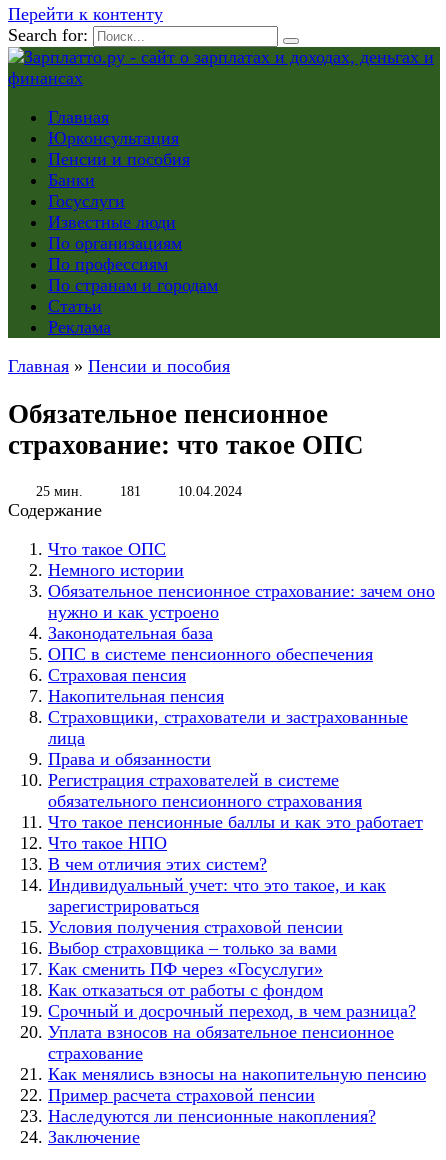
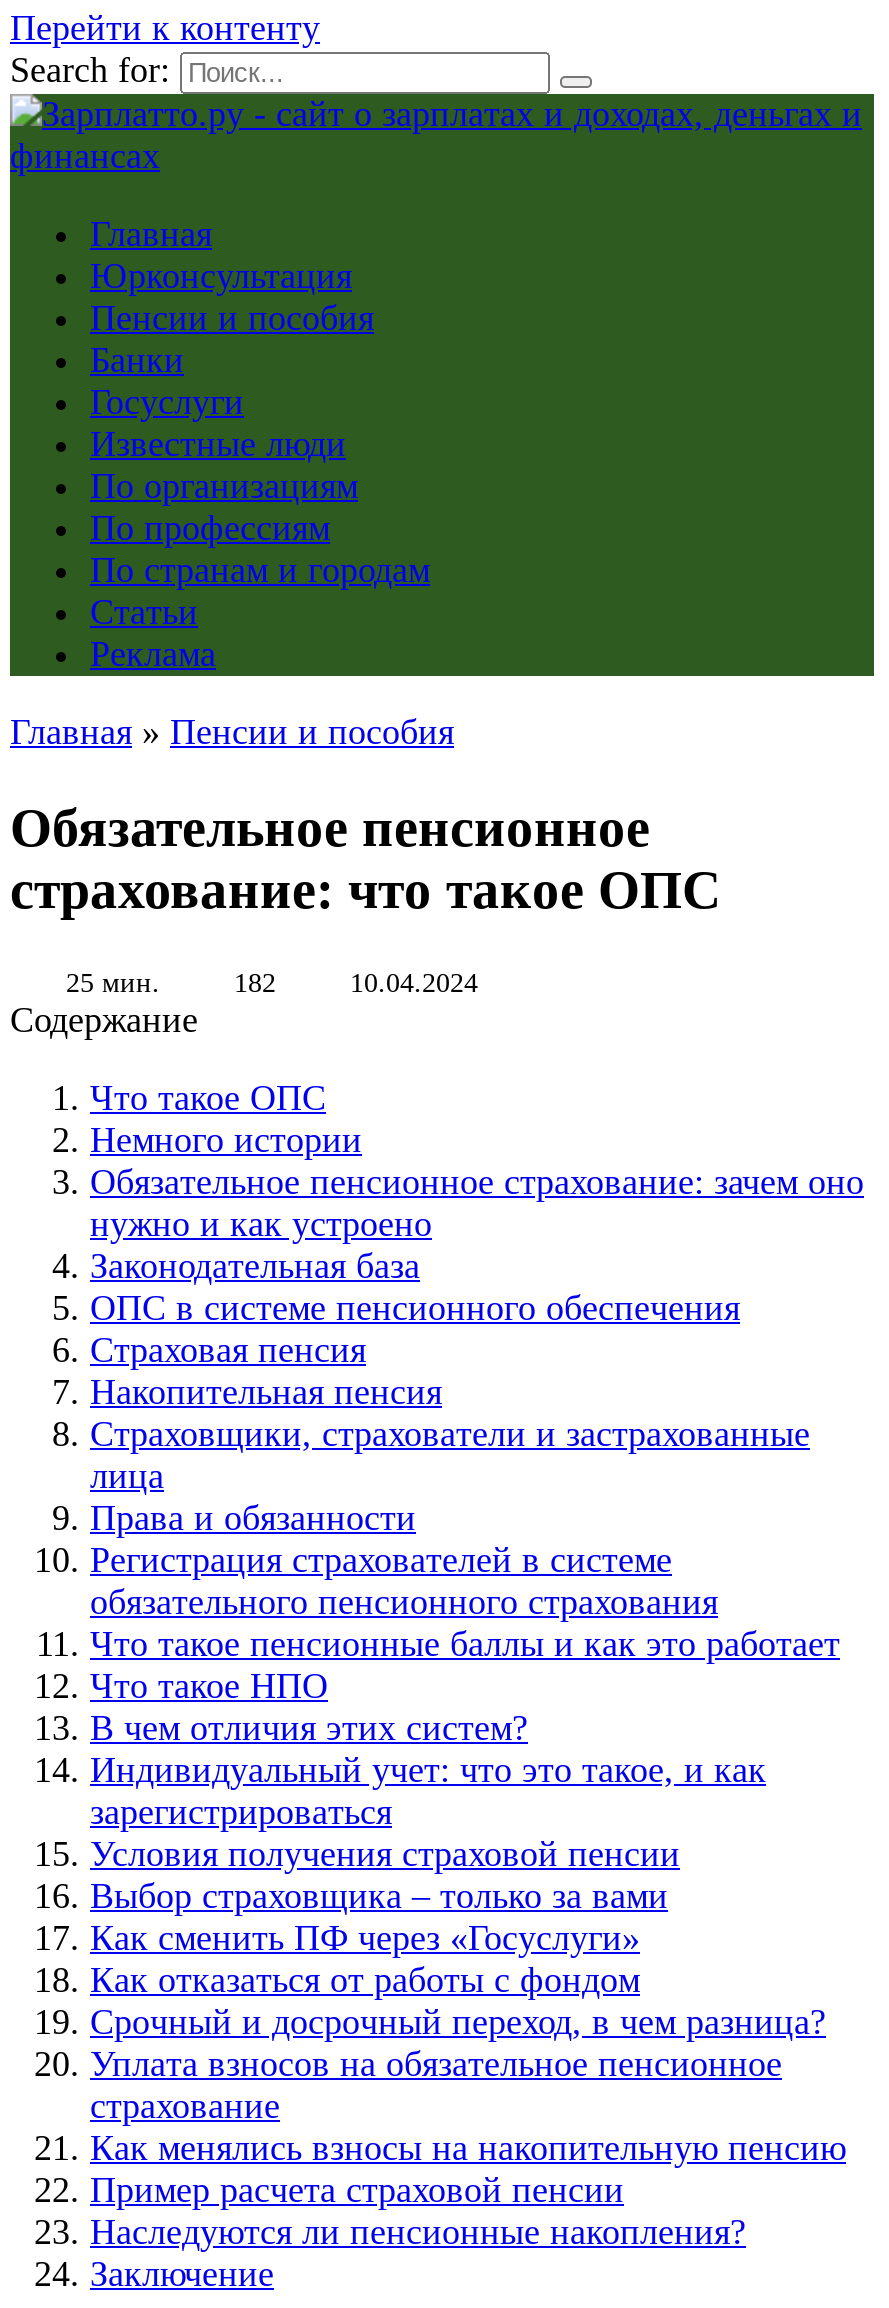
- 181
+ 182
